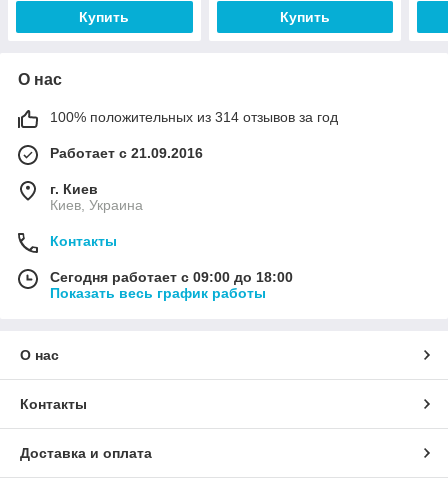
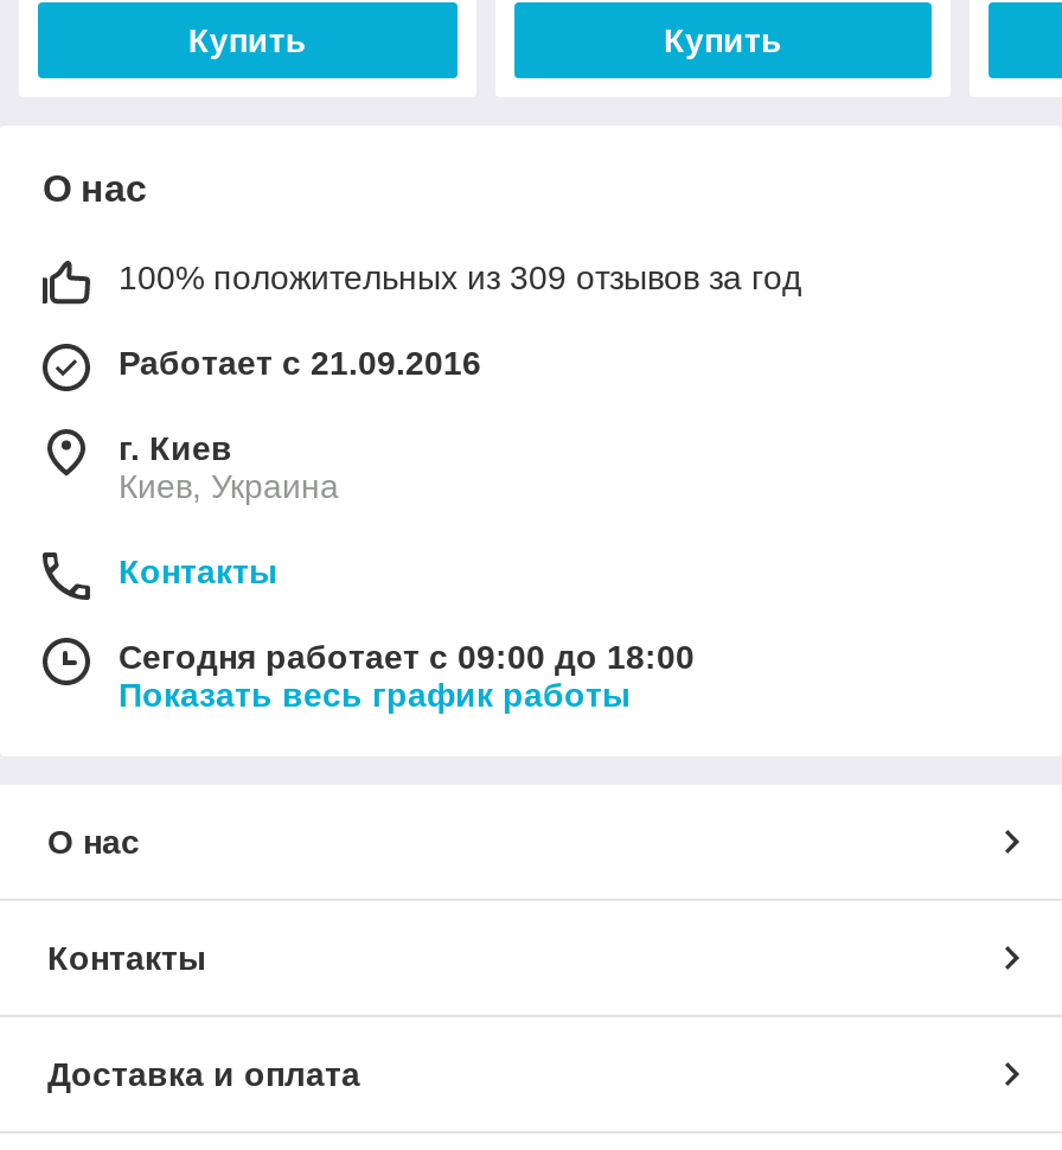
- 100% положительных из 314 отзывов за год
+ 100% положительных из 309 отзывов за год
